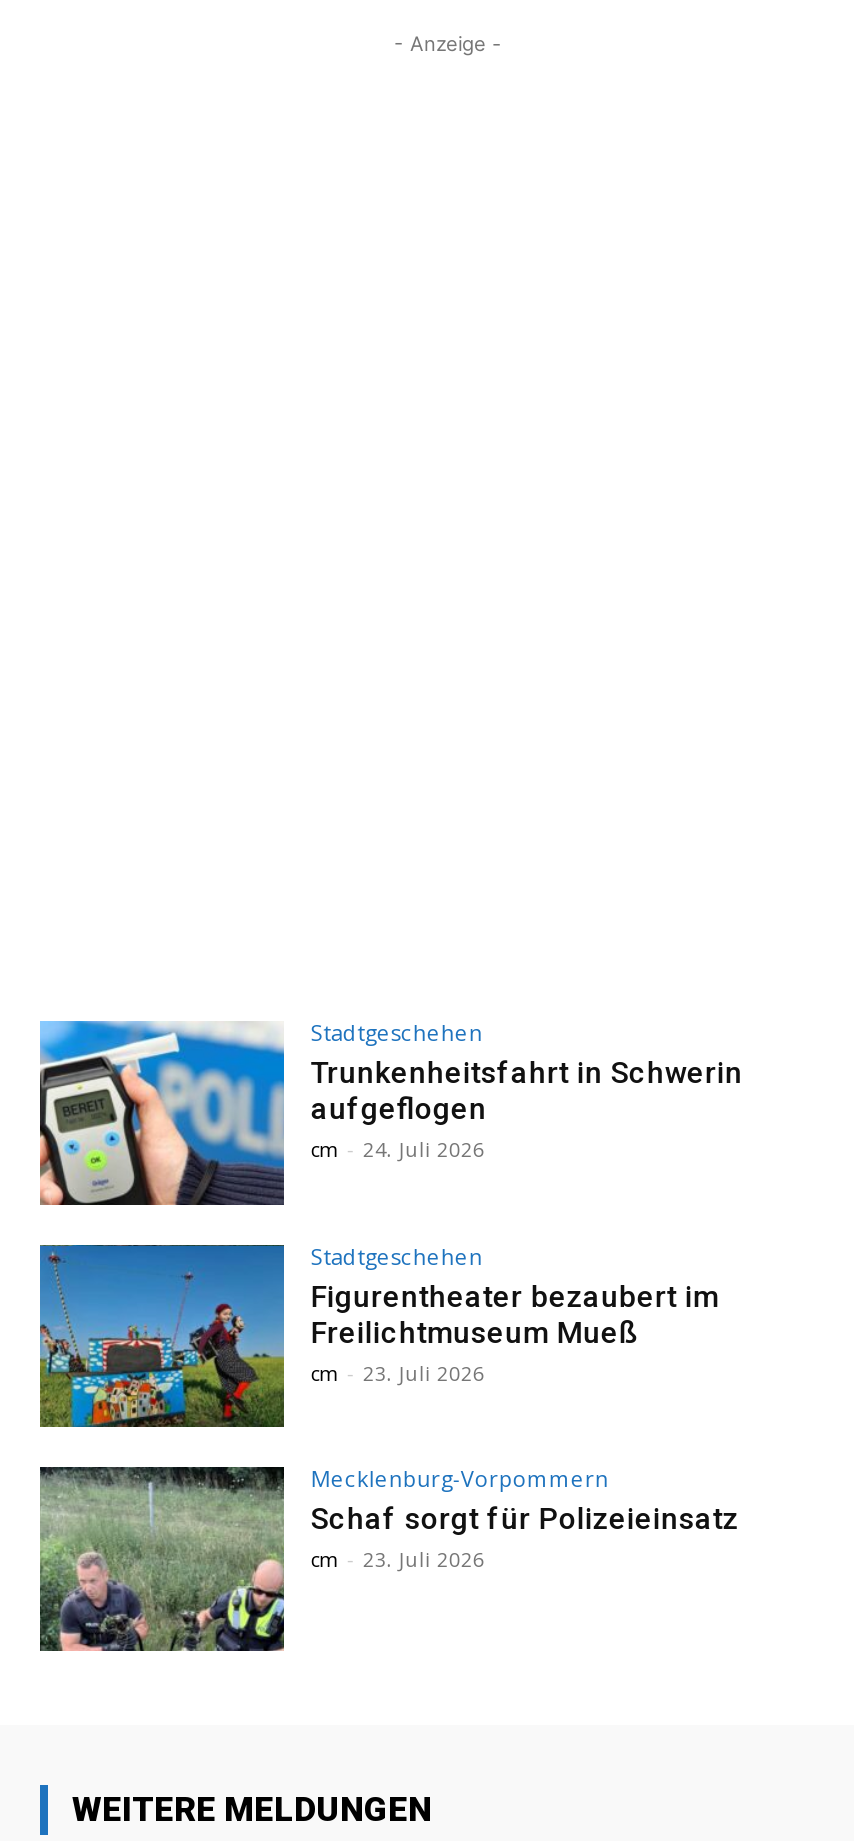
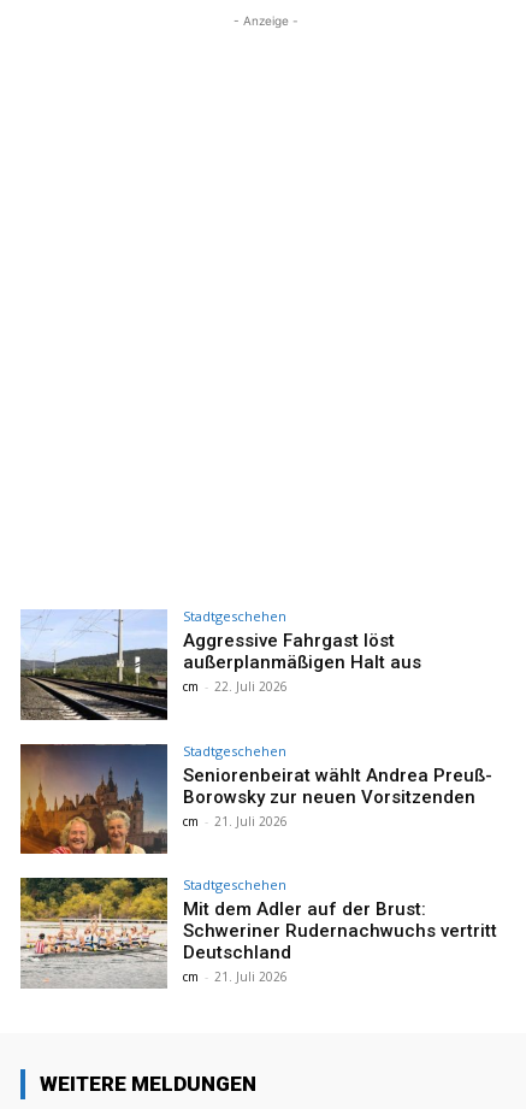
- [image]
- Trunkenheitsfahrt in Schwerin
- aufgeflogen
- cm - 24. Juli 2026
+ [image]
+ Aggressive Fahrgast löst
+ außerplanmäßigen Halt aus
+ cm - 22. Juli 2026

- [image]
- Figurentheater bezaubert im
- Freilichtmuseum Mueß
- cm - 23. Juli 2026
+ [image]
+ Seniorenbeirat wählt Andrea Preuß-
+ Borowsky zur neuen Vorsitzenden
+ cm - 21. Juli 2026

- [image]
- Mecklenburg-Vorpommern
- Schaf sorgt für Polizeieinsatz
- cm - 23. Juli 2026
+ [image]
+ Stadtgeschehen
+ Mit dem Adler auf der Brust:
+ Schweriner Rudernachwuchs vertritt
+ Deutschland
+ cm - 21. Juli 2026
